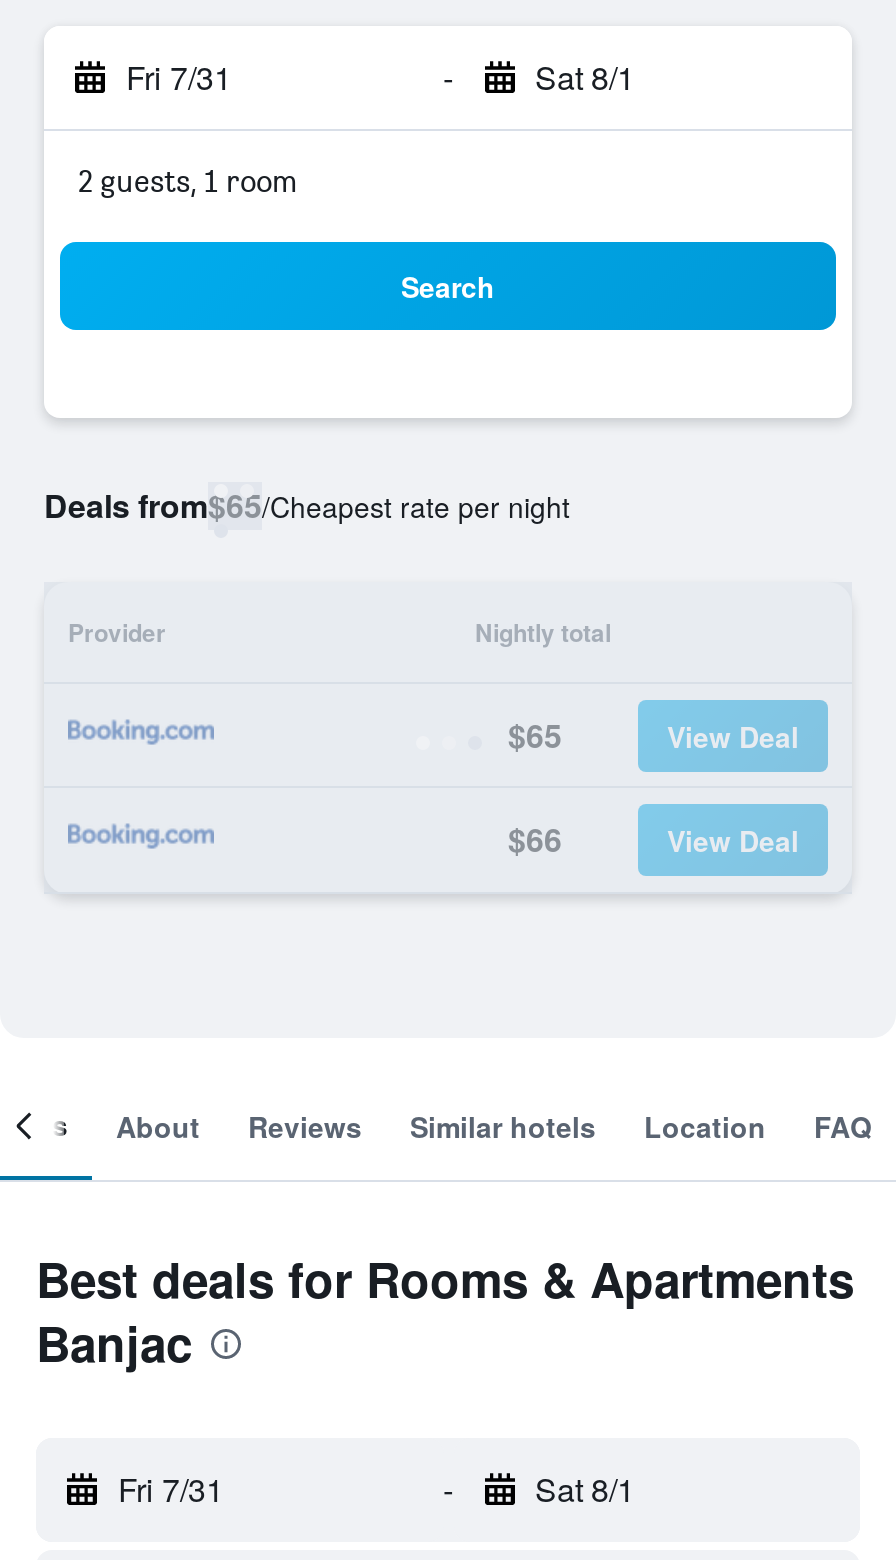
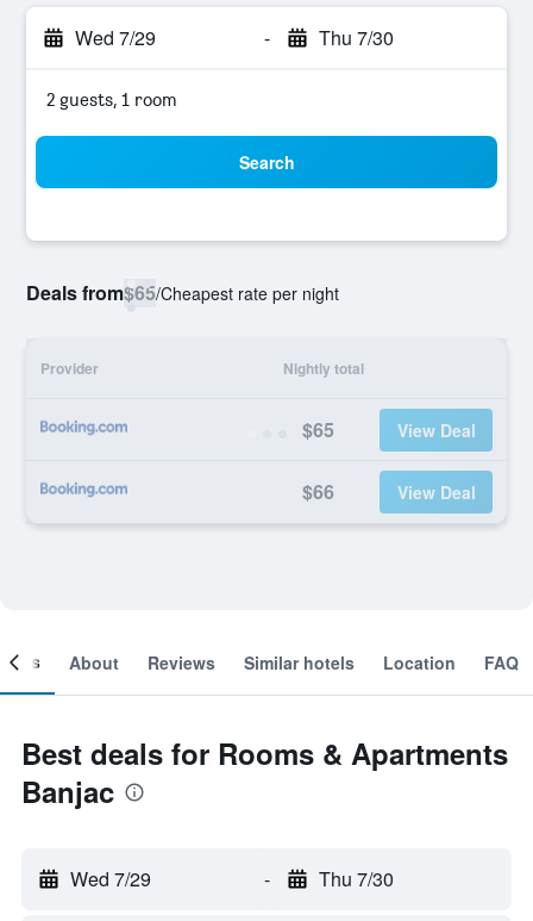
- Fri 7/31
+ Wed 7/29

- Sat 8/1
+ Thu 7/30

- Fri 7/31
+ Wed 7/29

- Sat 8/1
+ Thu 7/30
